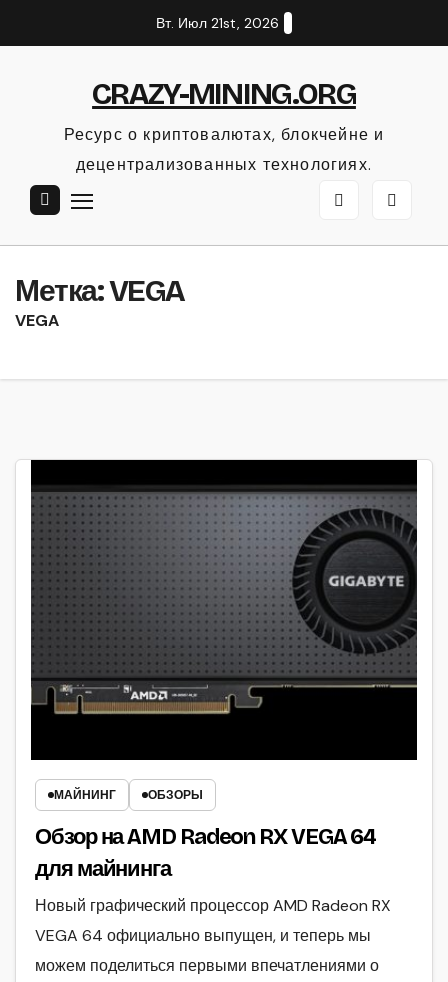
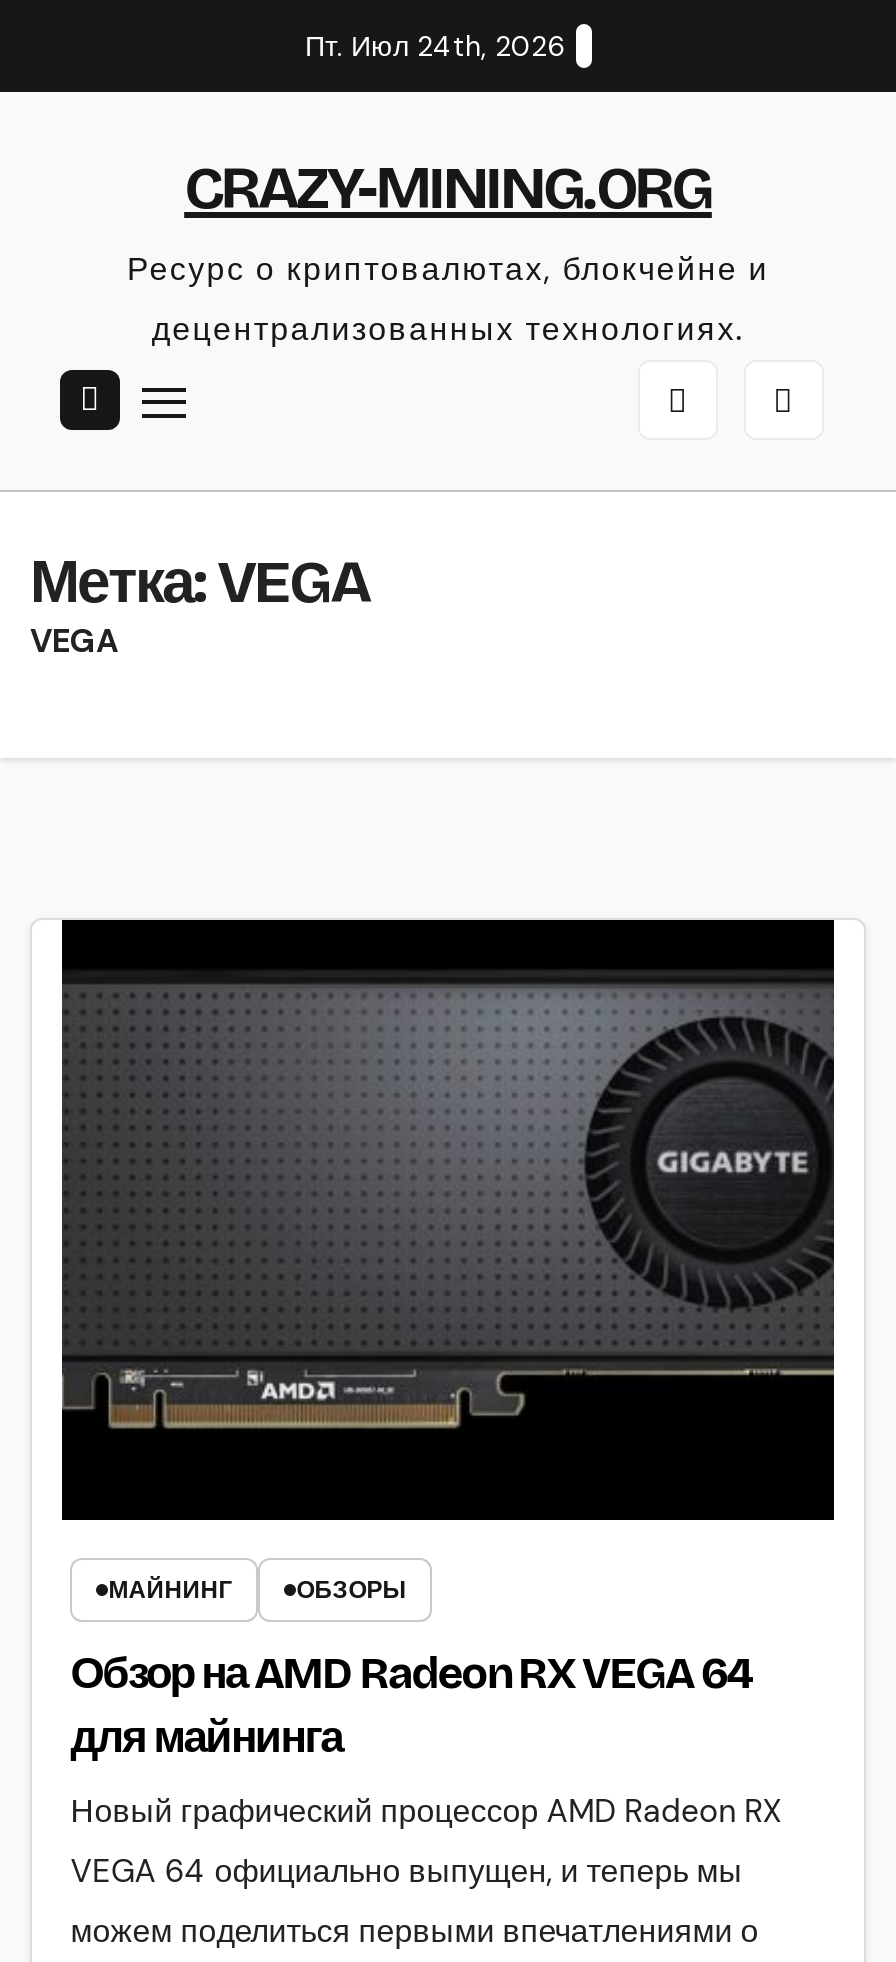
- Вт. Июл 21st, 2026
+ Пт. Июл 24th, 2026
